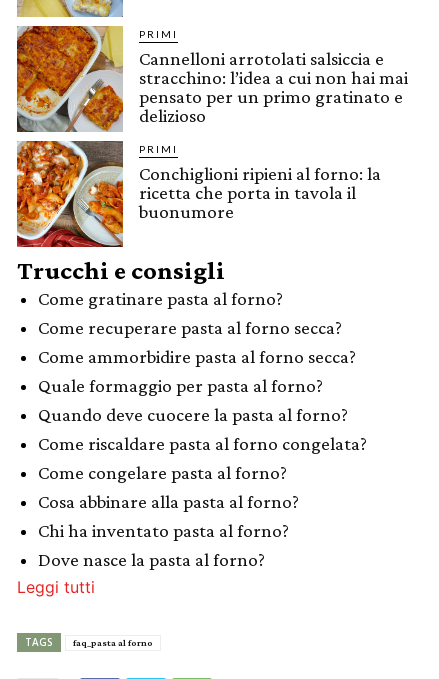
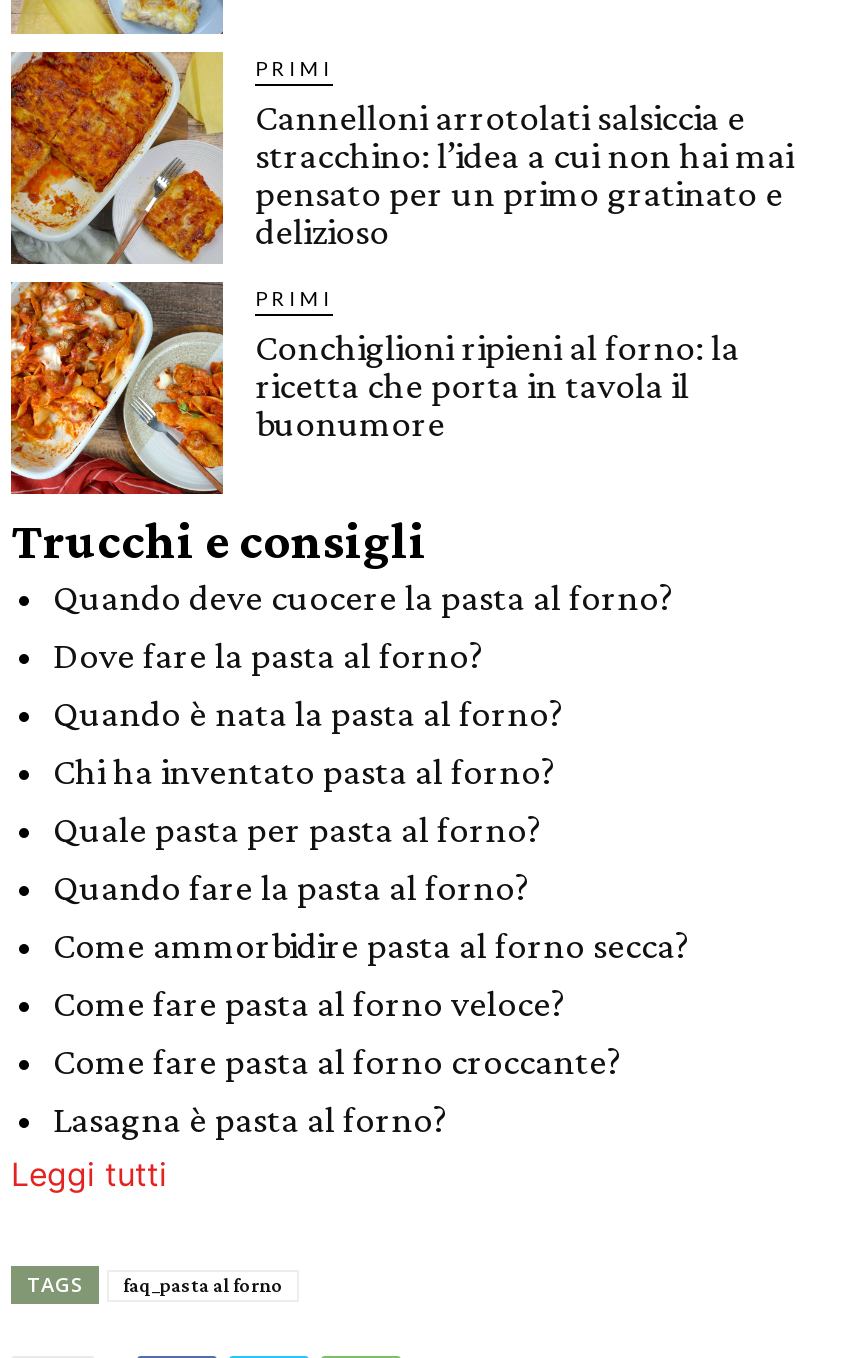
- Come gratinare pasta al forno?
- Come recuperare pasta al forno secca?
+ Dove fare la pasta al forno?
+ Quando è nata la pasta al forno?
+ Quale pasta per pasta al forno?
+ Quando fare la pasta al forno?

moved down: Come ammorbidire pasta al forno secca?

- Quale formaggio per pasta al forno?
- Come riscaldare pasta al forno congelata?
- Come congelare pasta al forno?
- Cosa abbinare alla pasta al forno?
- Dove nasce la pasta al forno?
+ Come fare pasta al forno veloce?
+ Come fare pasta al forno croccante?
+ Lasagna è pasta al forno?

moved up: Quando deve cuocere la pasta al forno?

moved up: Chi ha inventato pasta al forno?
